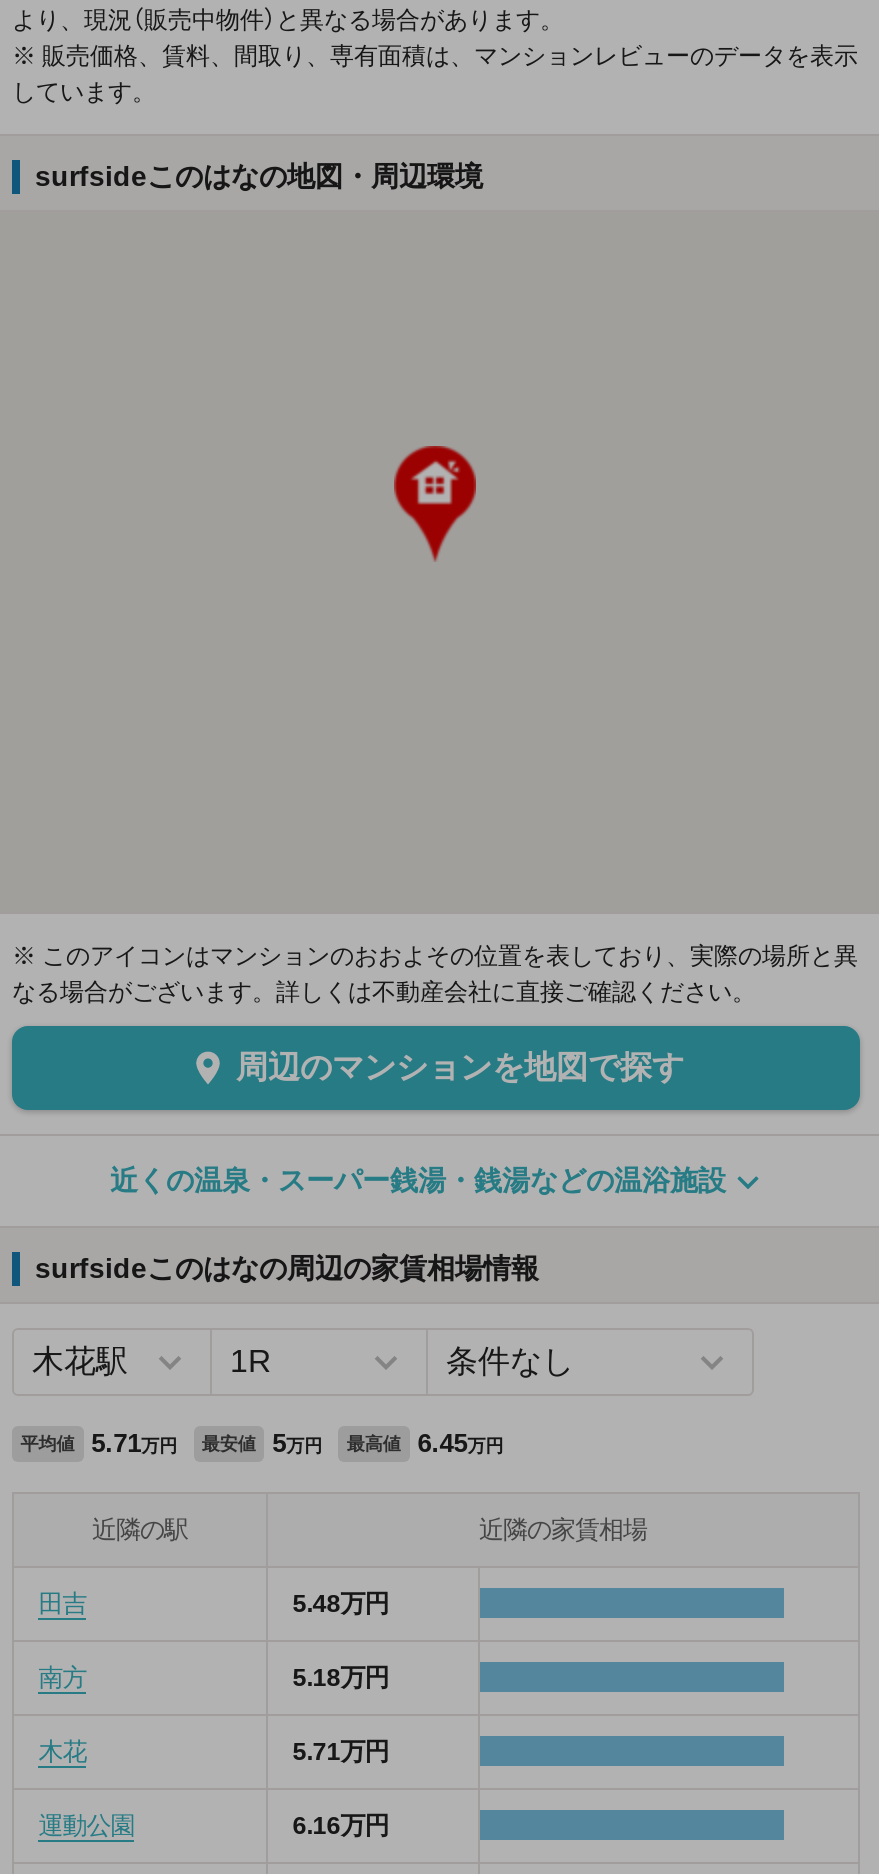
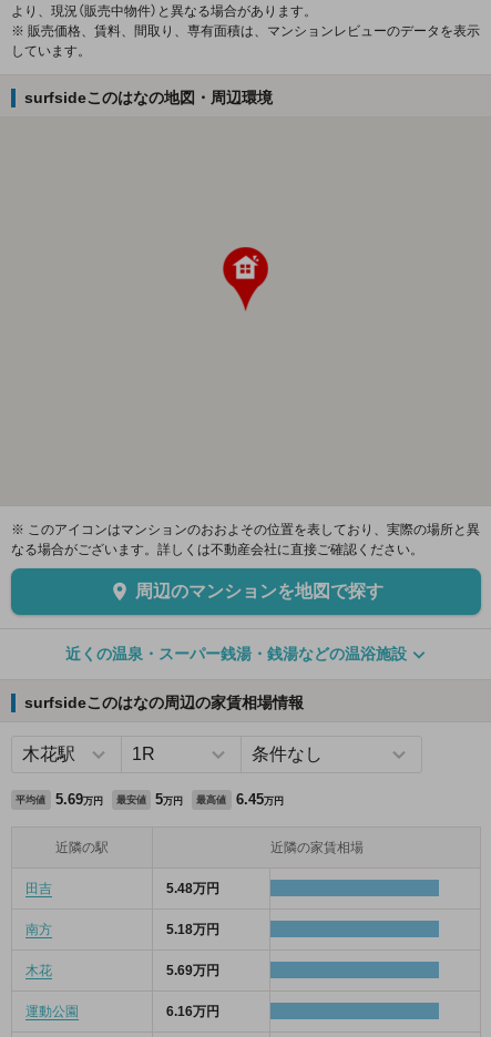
- 平均値 5.71万円 最安値 5万円 最高値 6.45万円
+ 平均値 5.69万円 最安値 5万円 最高値 6.45万円

- 5.71万円
+ 5.69万円
